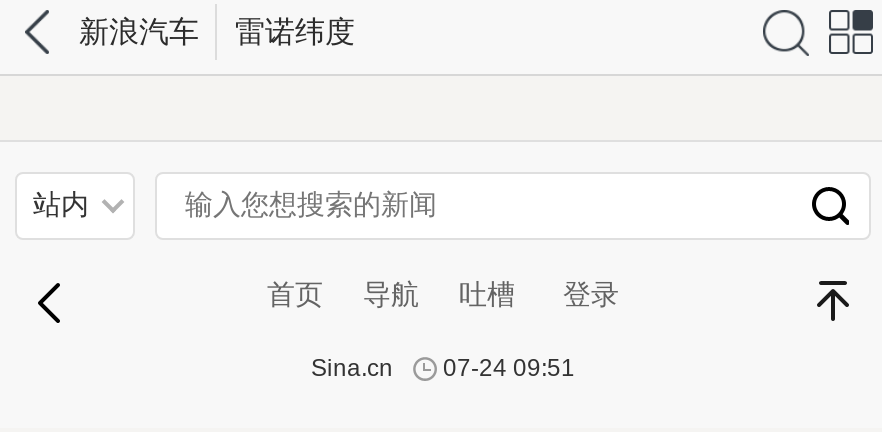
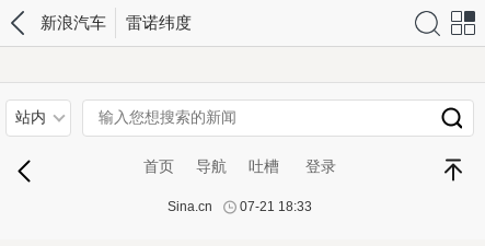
- Sina.cn 07-24 09:51
+ Sina.cn 07-21 18:33
